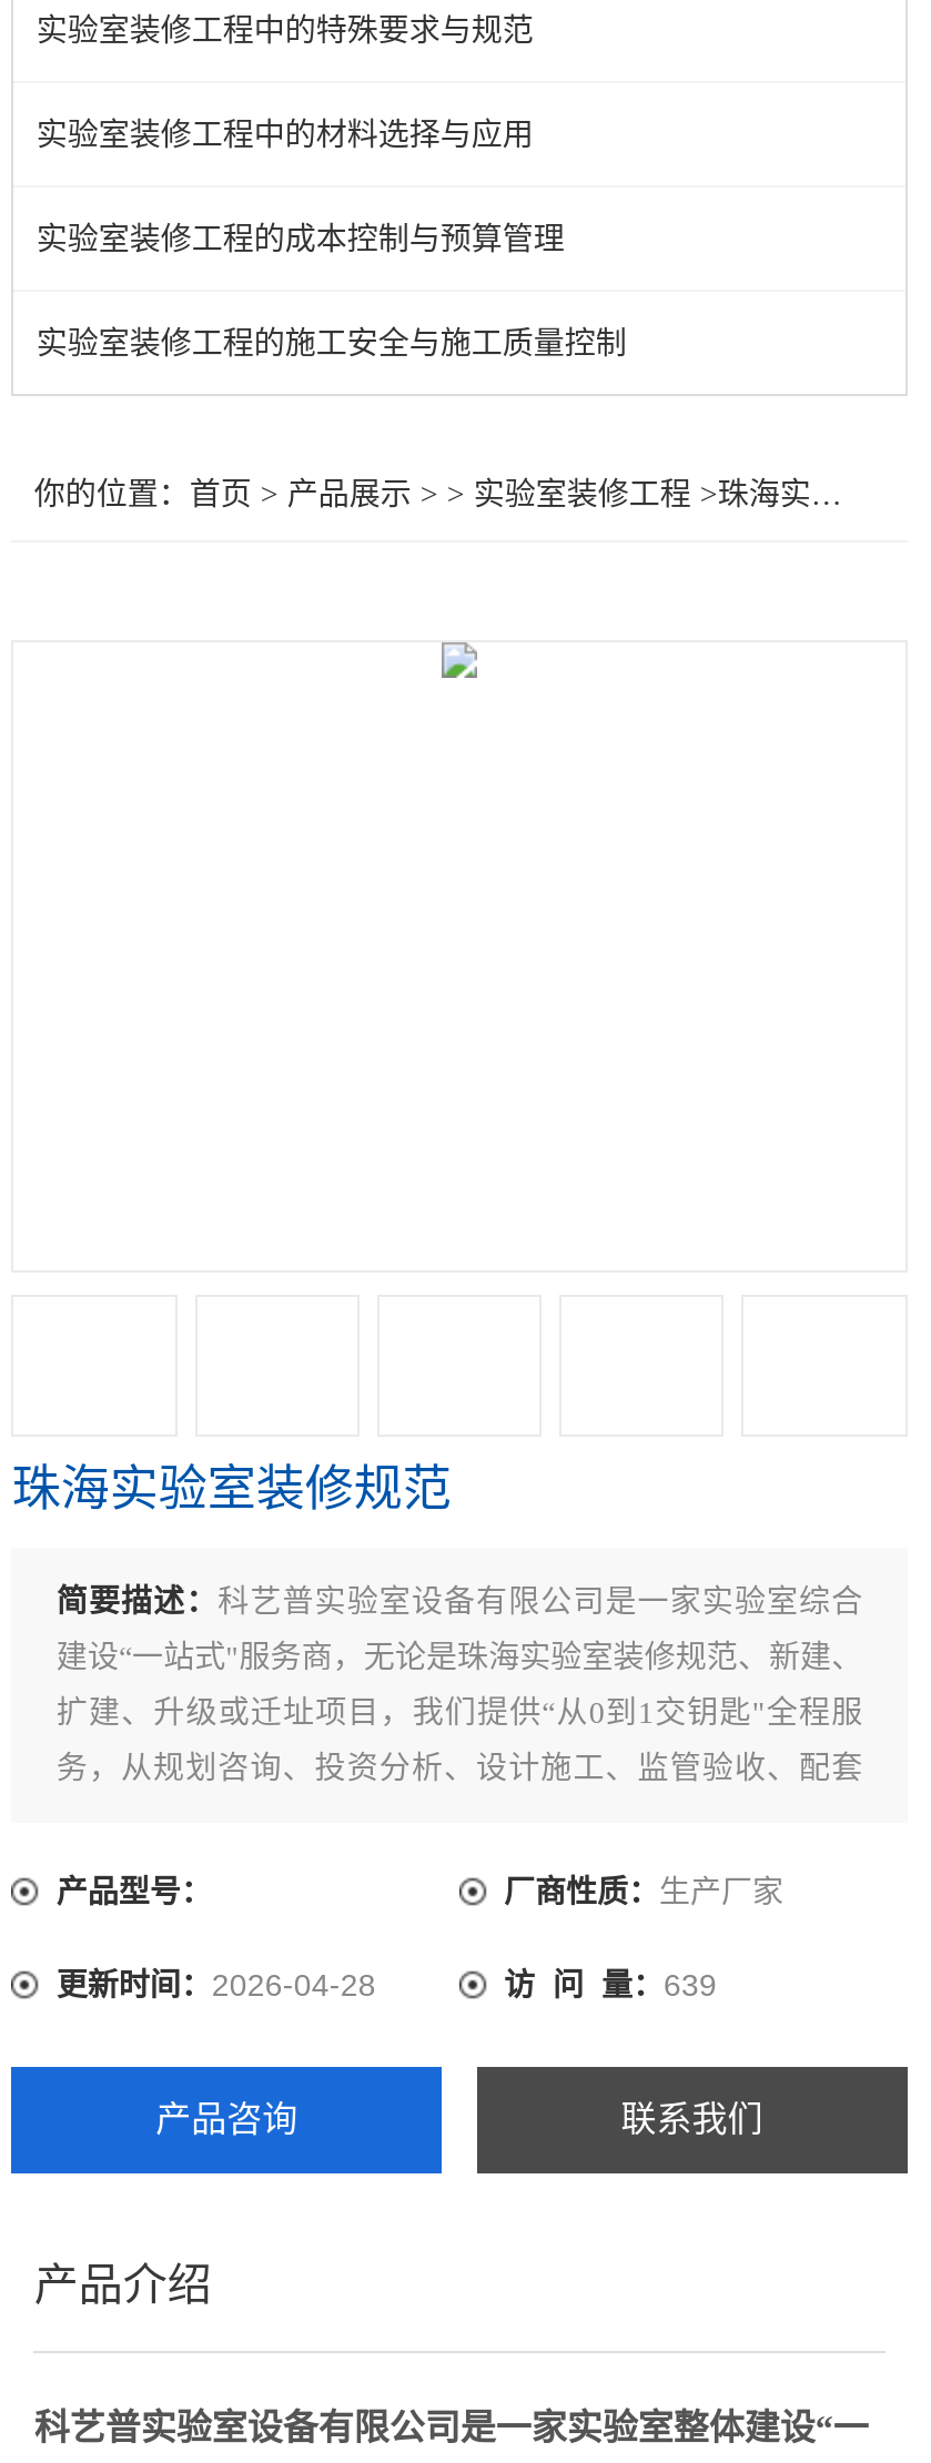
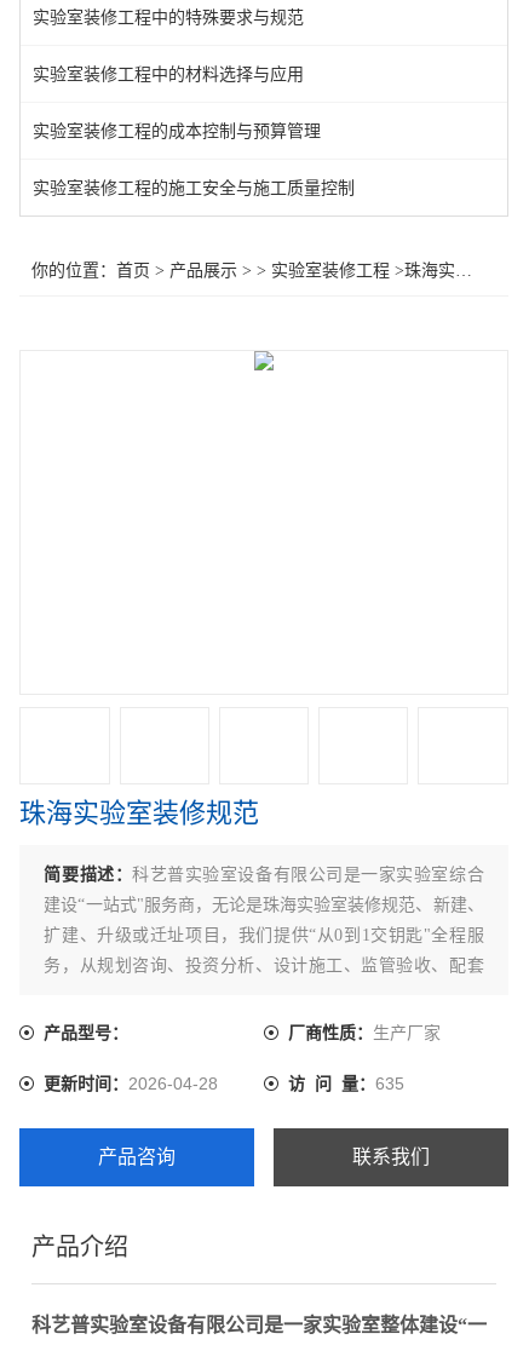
- 访 问 量：639
+ 访 问 量：635
